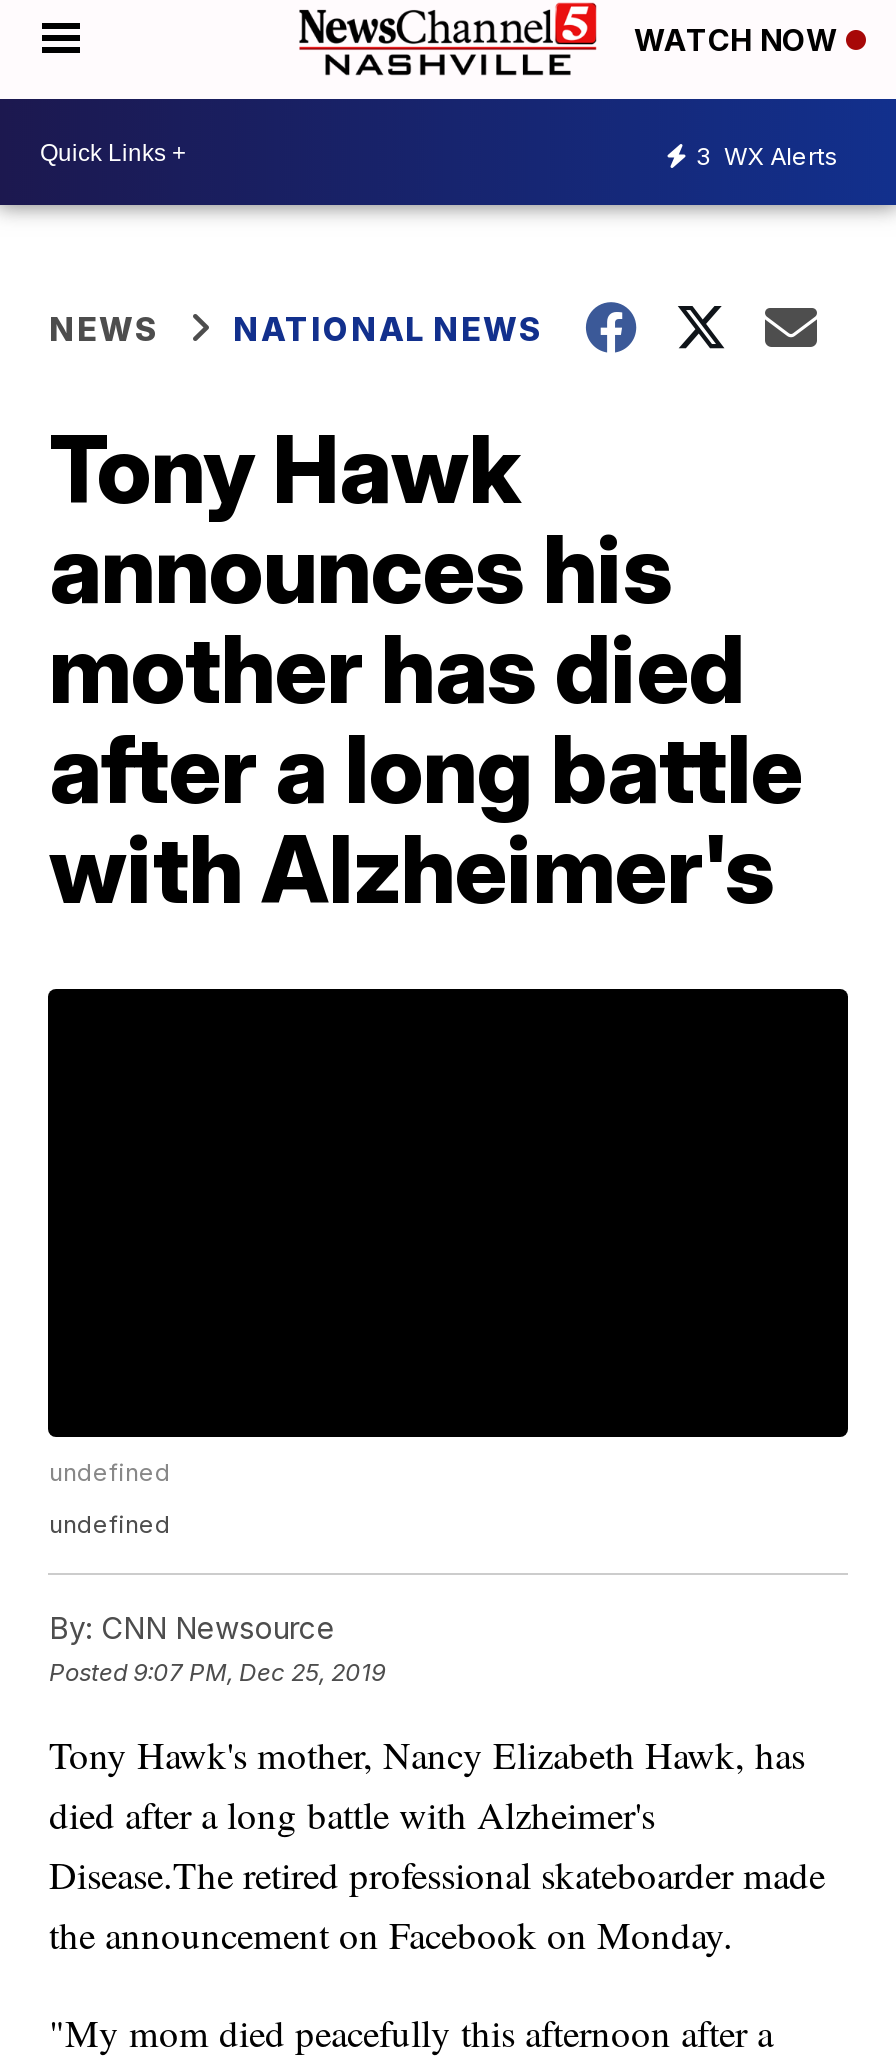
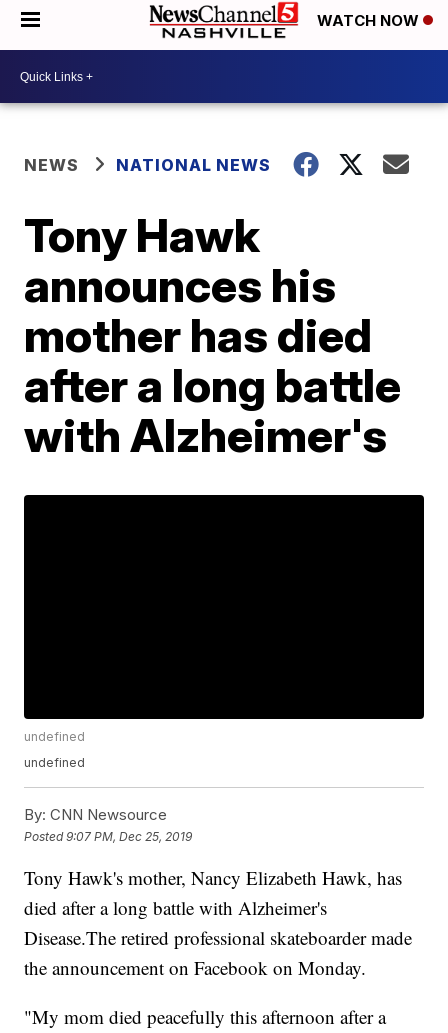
- 3 WX Alerts
